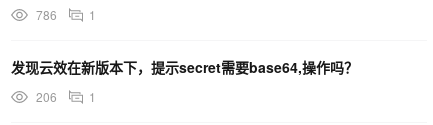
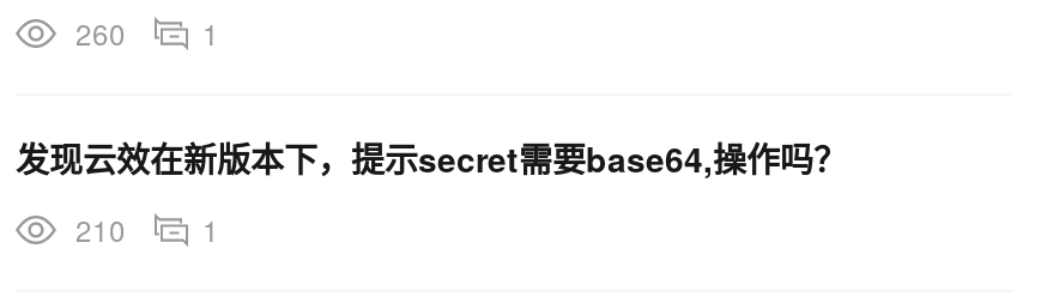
- 786 1
+ 260 1

- 206 1
+ 210 1
